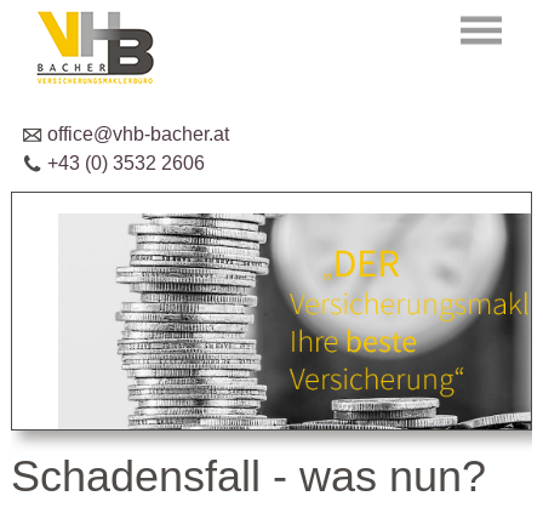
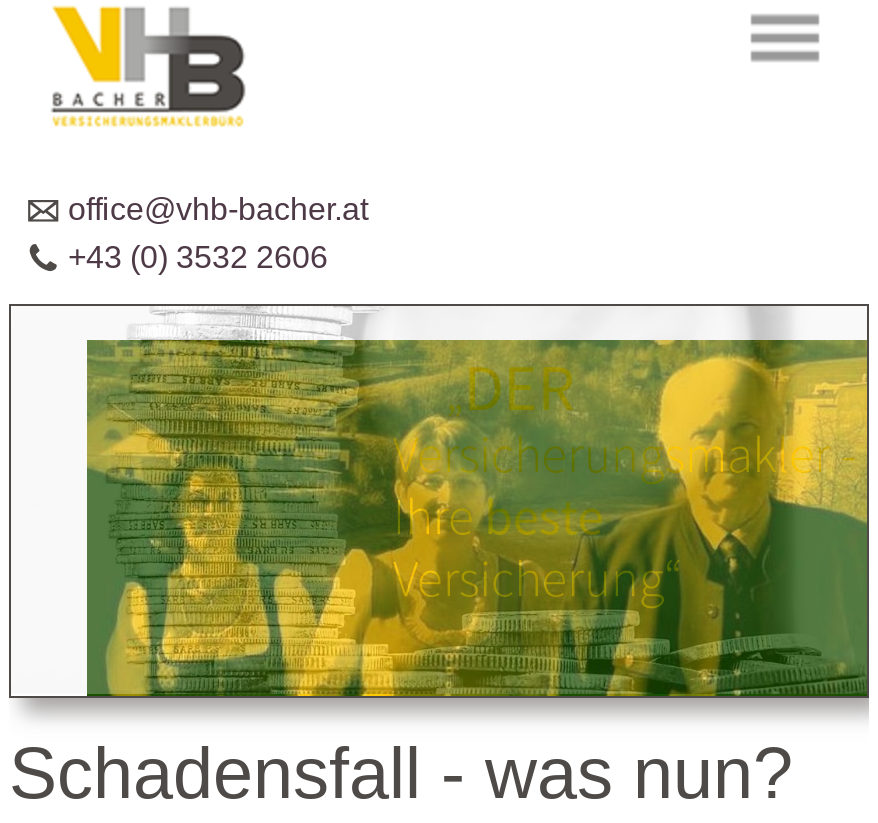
- [image]
+ [image]
